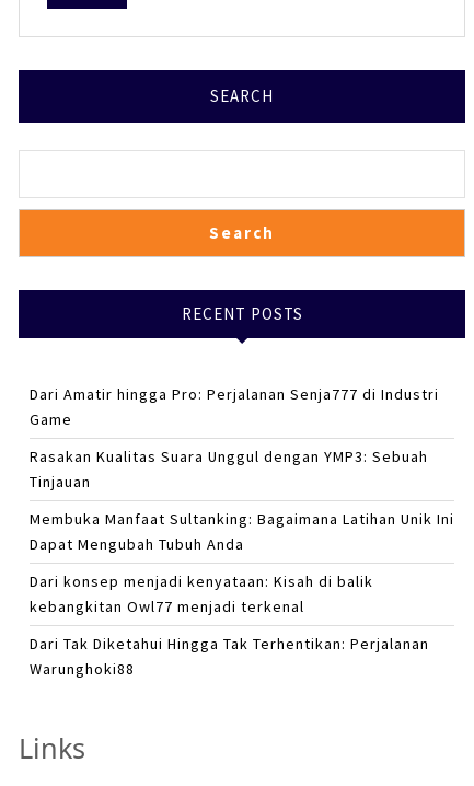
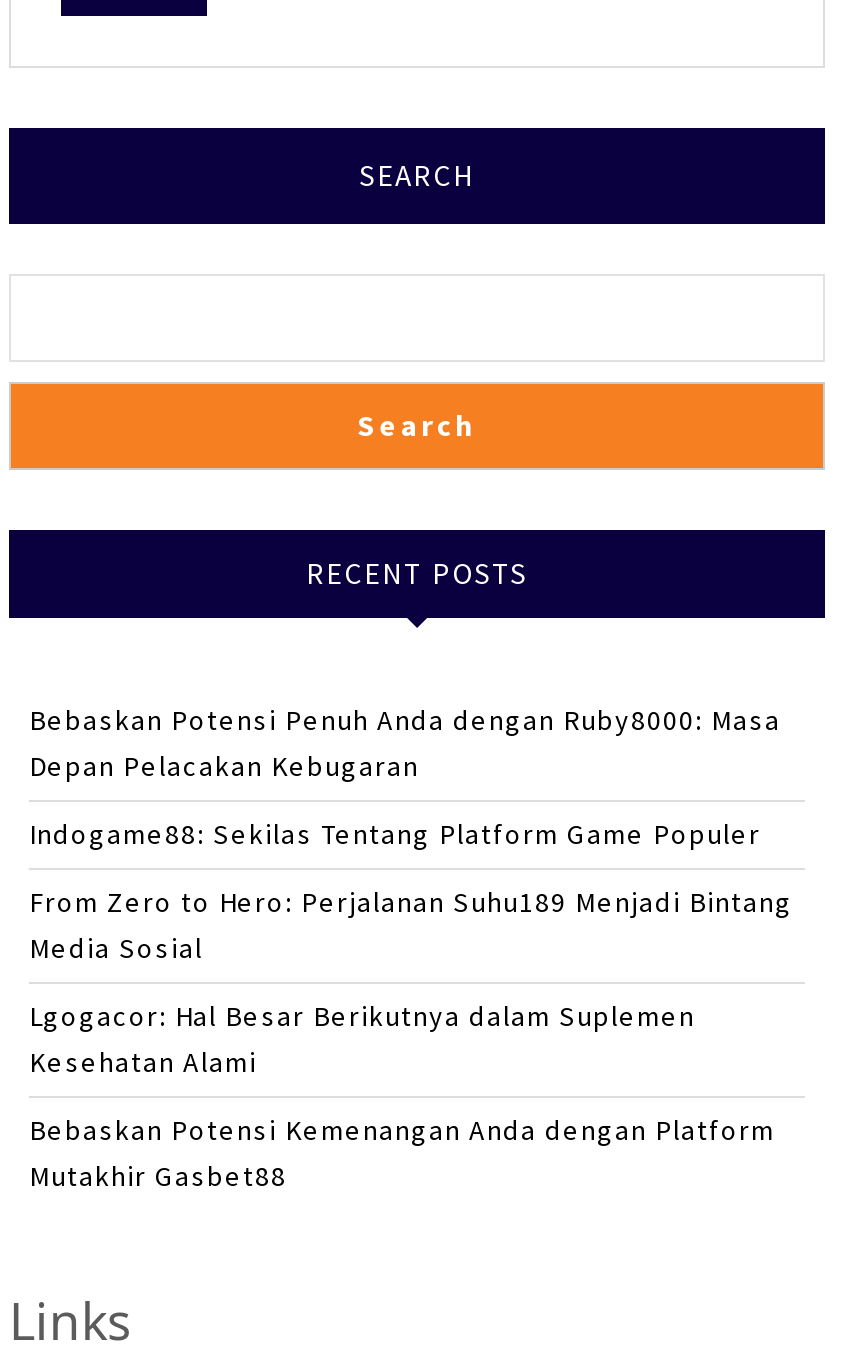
- Dari Amatir hingga Pro: Perjalanan Senja777 di Industri
- Game
+ Bebaskan Potensi Penuh Anda dengan Ruby8000: Masa
+ Depan Pelacakan Kebugaran

- Rasakan Kualitas Suara Unggul dengan YMP3: Sebuah
- Tinjauan
+ Indogame88: Sekilas Tentang Platform Game Populer

- Membuka Manfaat Sultanking: Bagaimana Latihan Unik Ini
- Dapat Mengubah Tubuh Anda
+ From Zero to Hero: Perjalanan Suhu189 Menjadi Bintang
+ Media Sosial

- Dari konsep menjadi kenyataan: Kisah di balik
- kebangkitan Owl77 menjadi terkenal
+ Lgogacor: Hal Besar Berikutnya dalam Suplemen
+ Kesehatan Alami

- Dari Tak Diketahui Hingga Tak Terhentikan: Perjalanan
- Warunghoki88
+ Bebaskan Potensi Kemenangan Anda dengan Platform
+ Mutakhir Gasbet88
